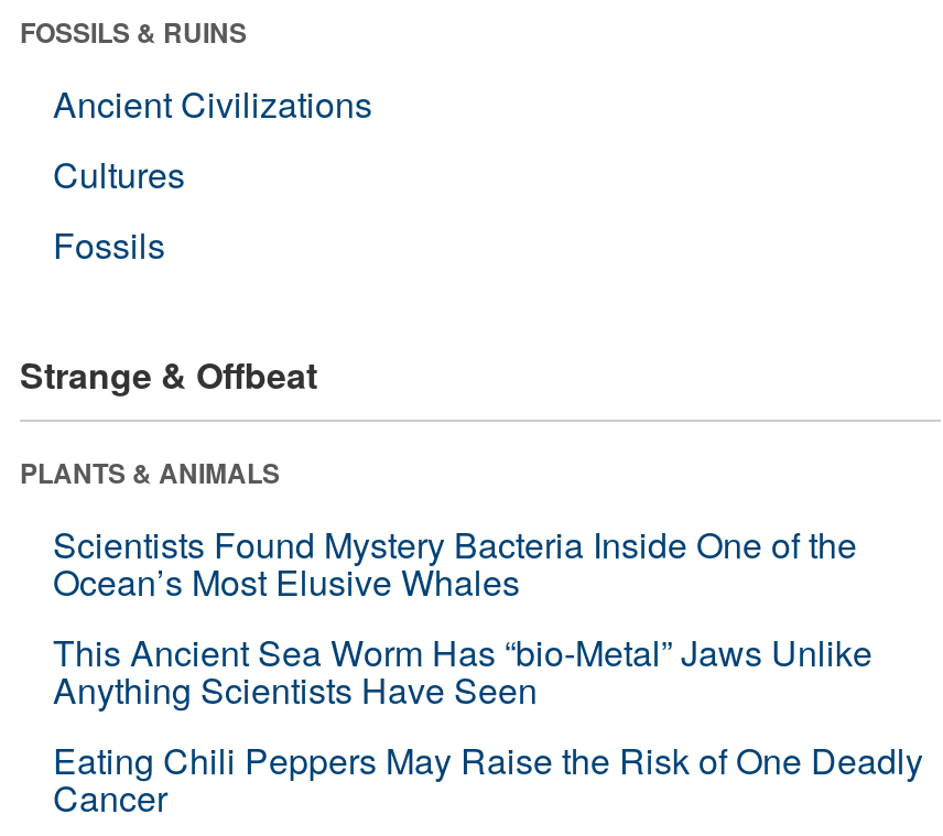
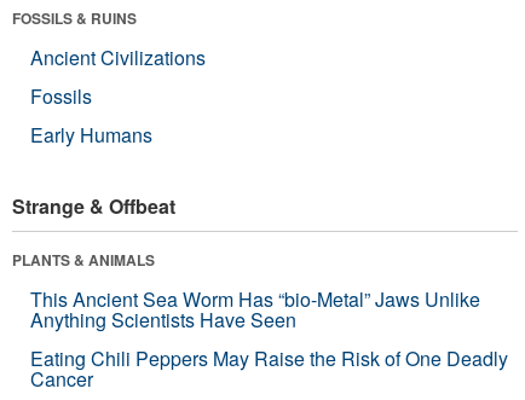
- Cultures

+ Early Humans

- Scientists Found Mystery Bacteria Inside One of the
- Ocean’s Most Elusive Whales
